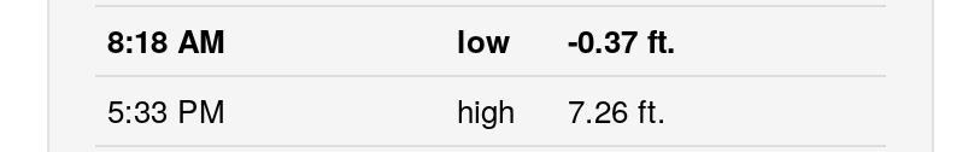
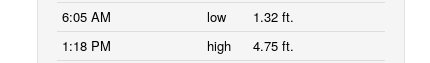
- 8:18 AM
+ 6:05 AM

- low -0.37 ft.
+ low 1.32 ft.

- 5:33 PM
+ 1:18 PM

- high 7.26 ft.
+ high 4.75 ft.
